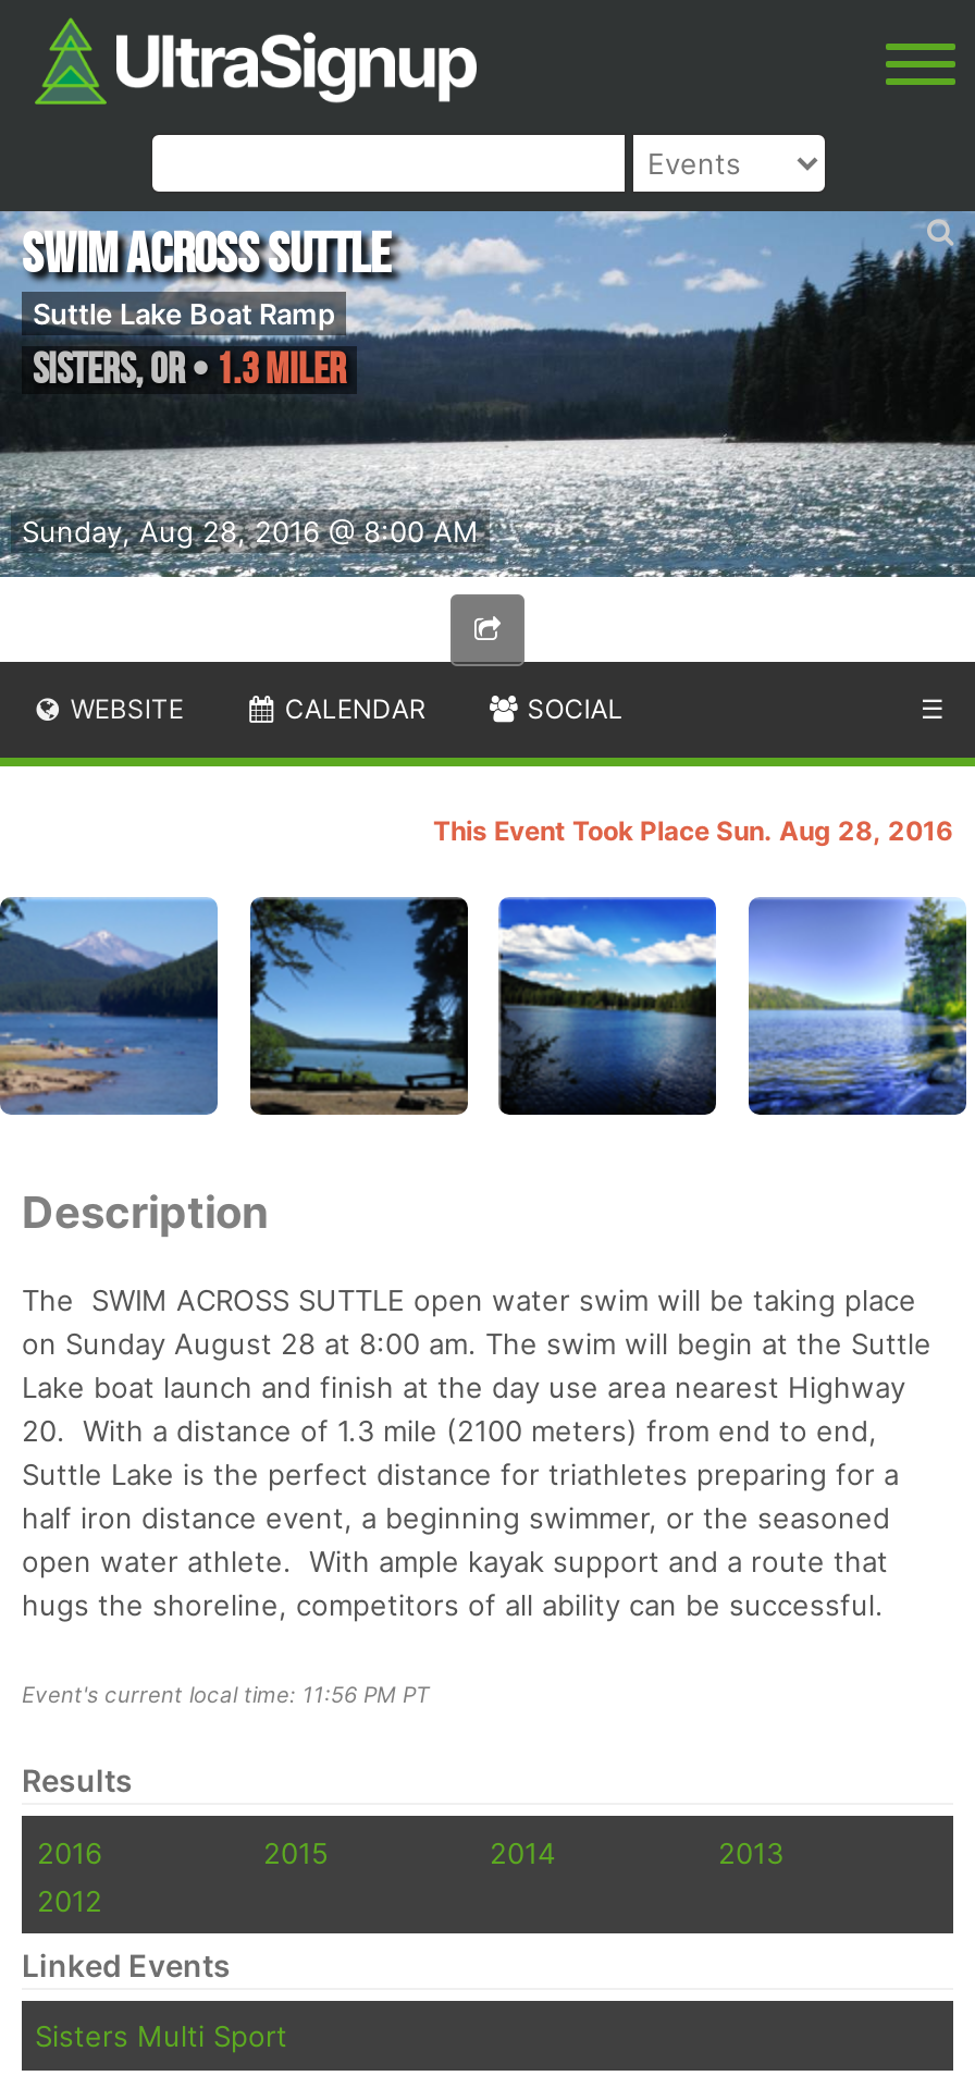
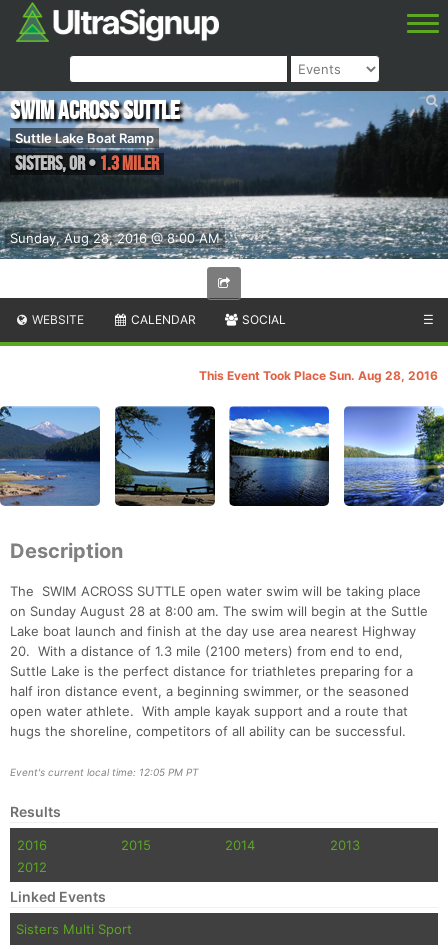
- Event's current local time: 11:56 PM PT
+ Event's current local time: 12:05 PM PT
